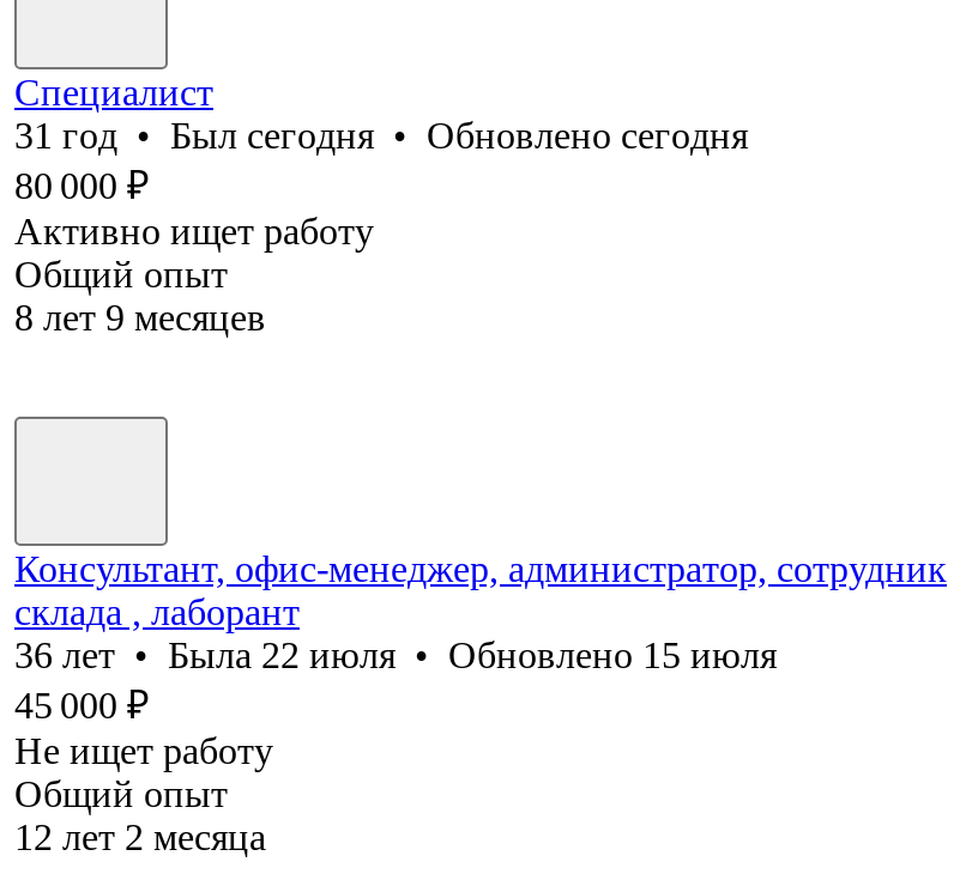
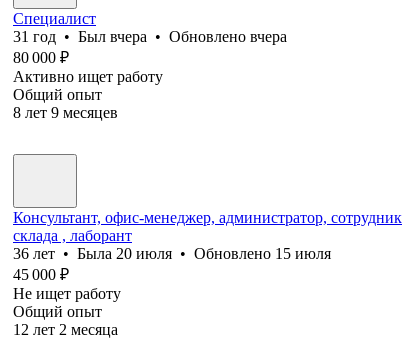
- 31 год • Был сегодня • Обновлено сегодня
+ 31 год • Был вчера • Обновлено вчера

- 36 лет • Была 22 июля • Обновлено 15 июля
+ 36 лет • Была 20 июля • Обновлено 15 июля
